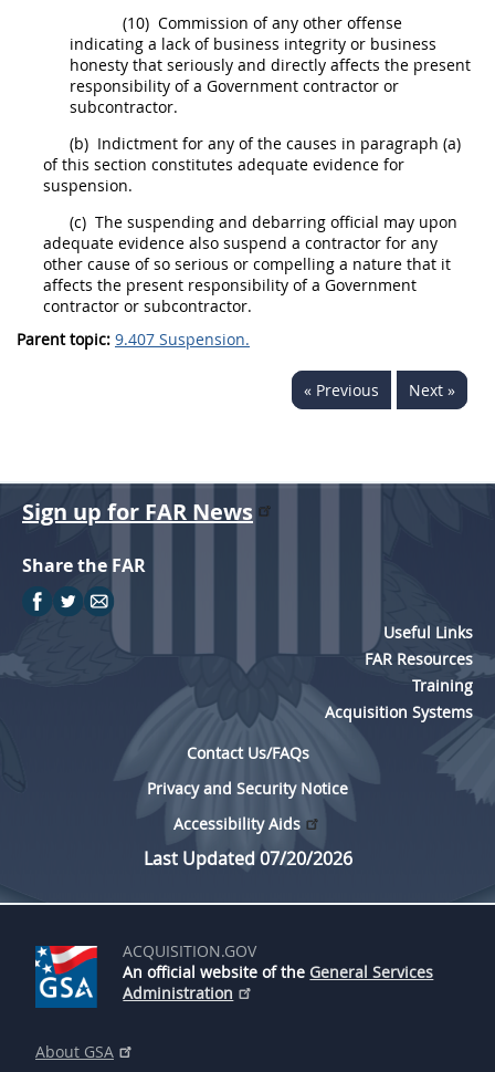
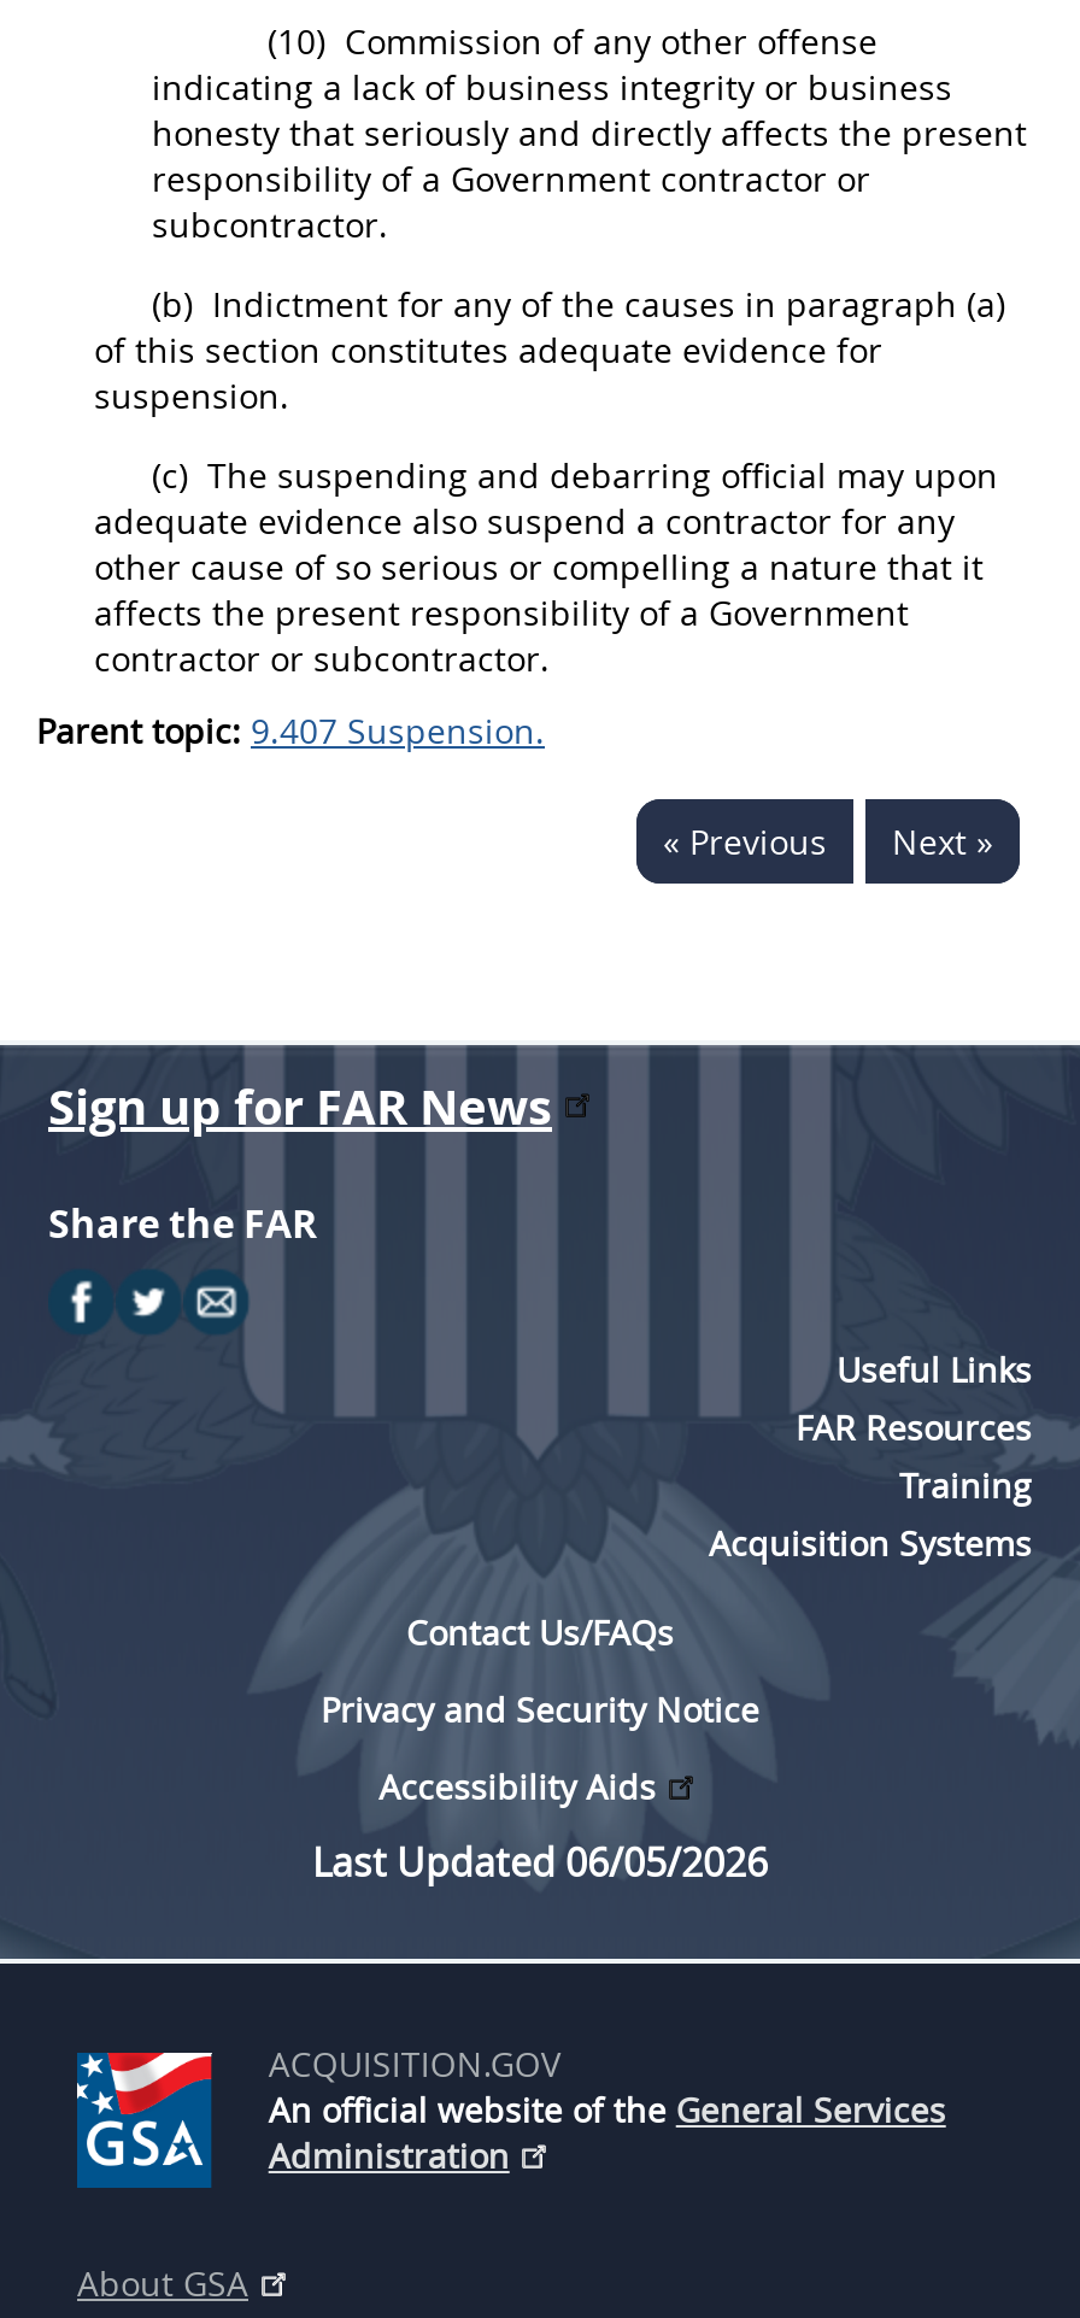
- Last Updated 07/20/2026
+ Last Updated 06/05/2026
